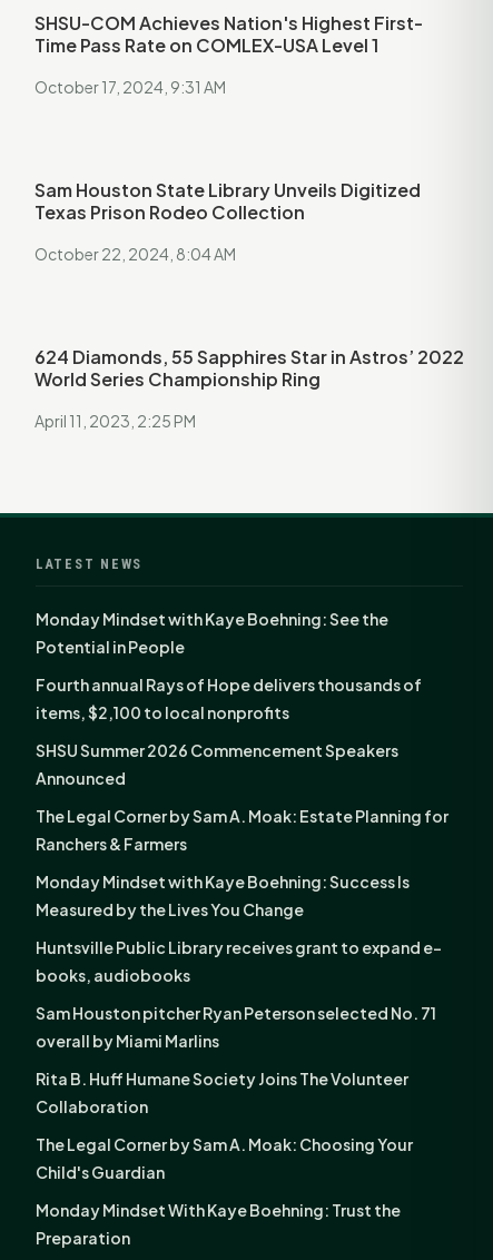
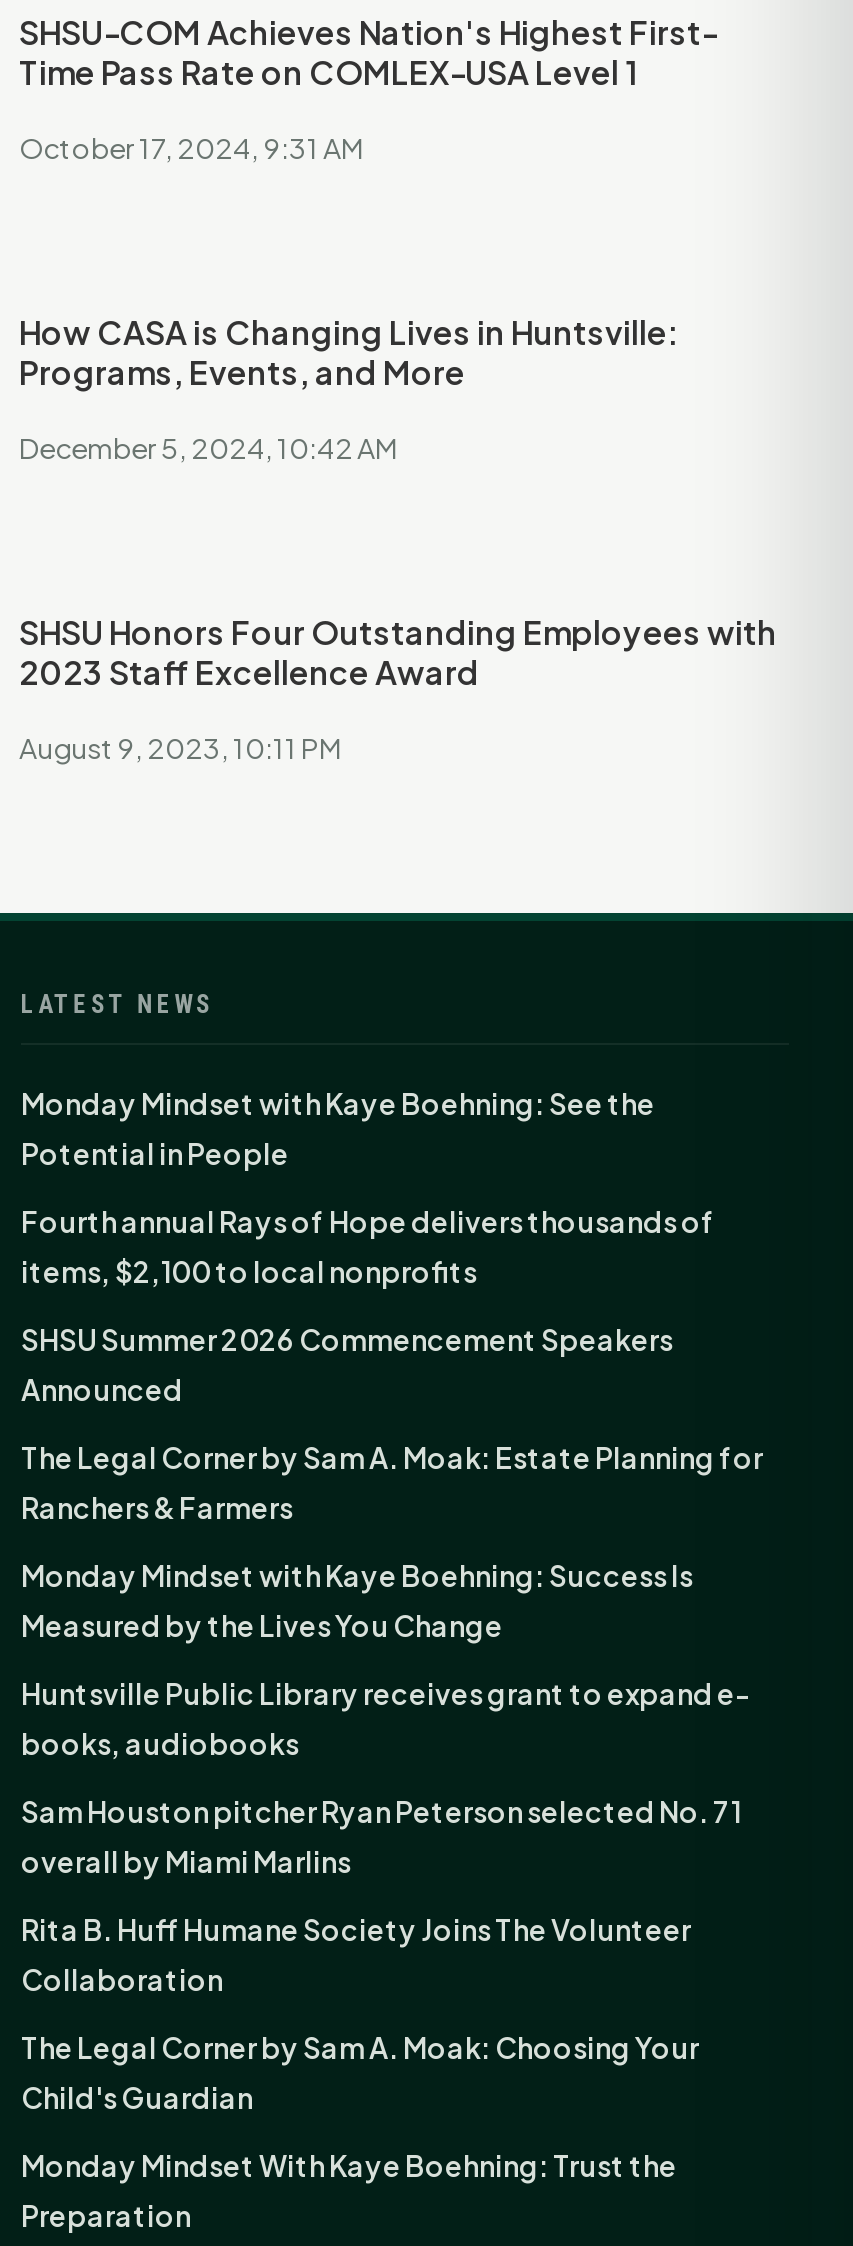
- Sam Houston State Library Unveils Digitized
- Texas Prison Rodeo Collection
+ How CASA is Changing Lives in Huntsville:
+ Programs, Events, and More

- October 22, 2024, 8:04 AM
+ December 5, 2024, 10:42 AM

- 624 Diamonds, 55 Sapphires Star in Astros’ 2022
- World Series Championship Ring
+ SHSU Honors Four Outstanding Employees with
+ 2023 Staff Excellence Award

- April 11, 2023, 2:25 PM
+ August 9, 2023, 10:11 PM
